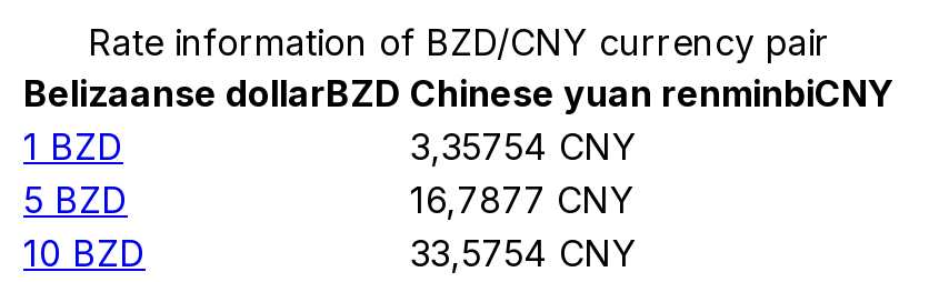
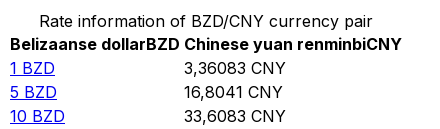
- 3,35754 CNY
+ 3,36083 CNY

- 16,7877 CNY
+ 16,8041 CNY

- 33,5754 CNY
+ 33,6083 CNY
